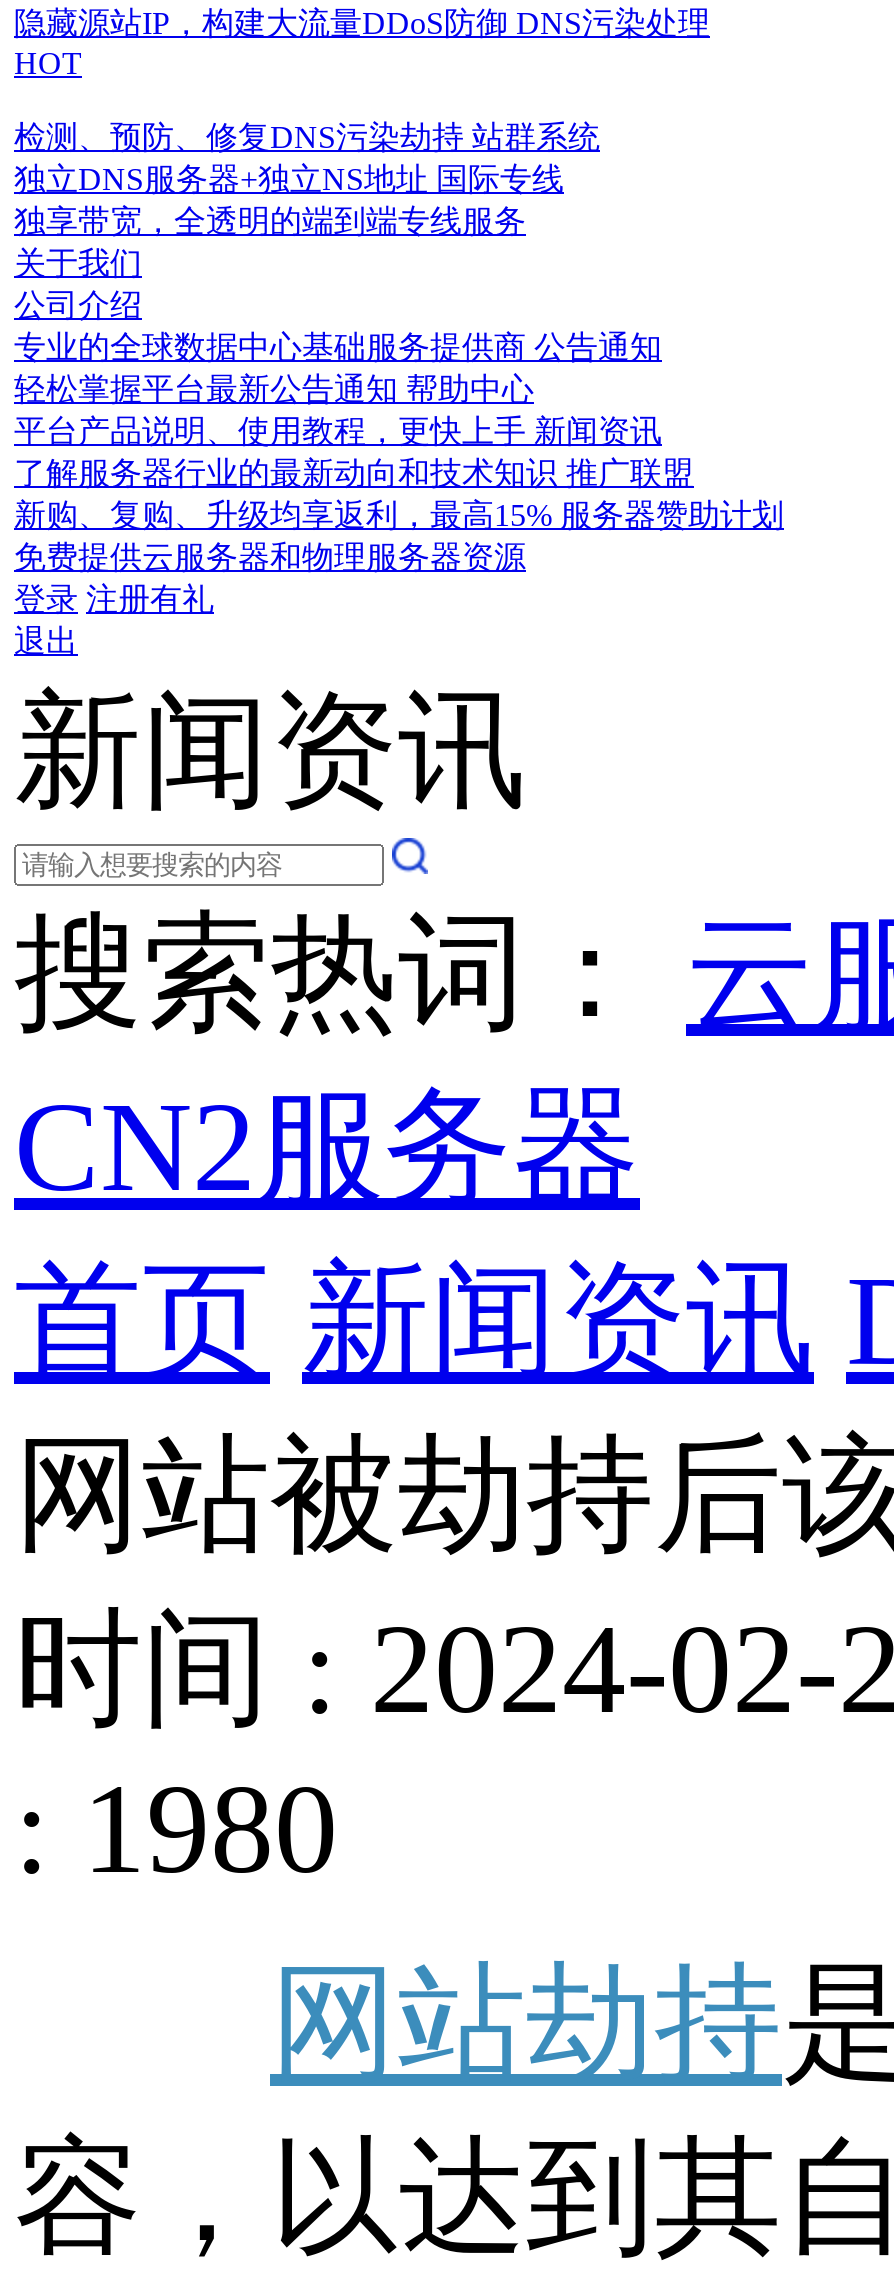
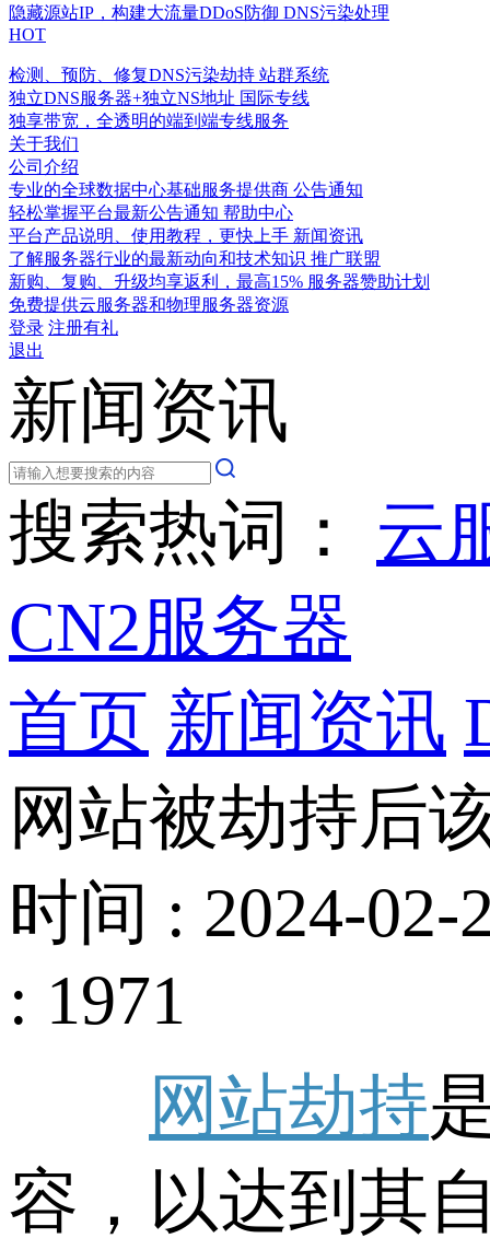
- : 1980
+ : 1971
